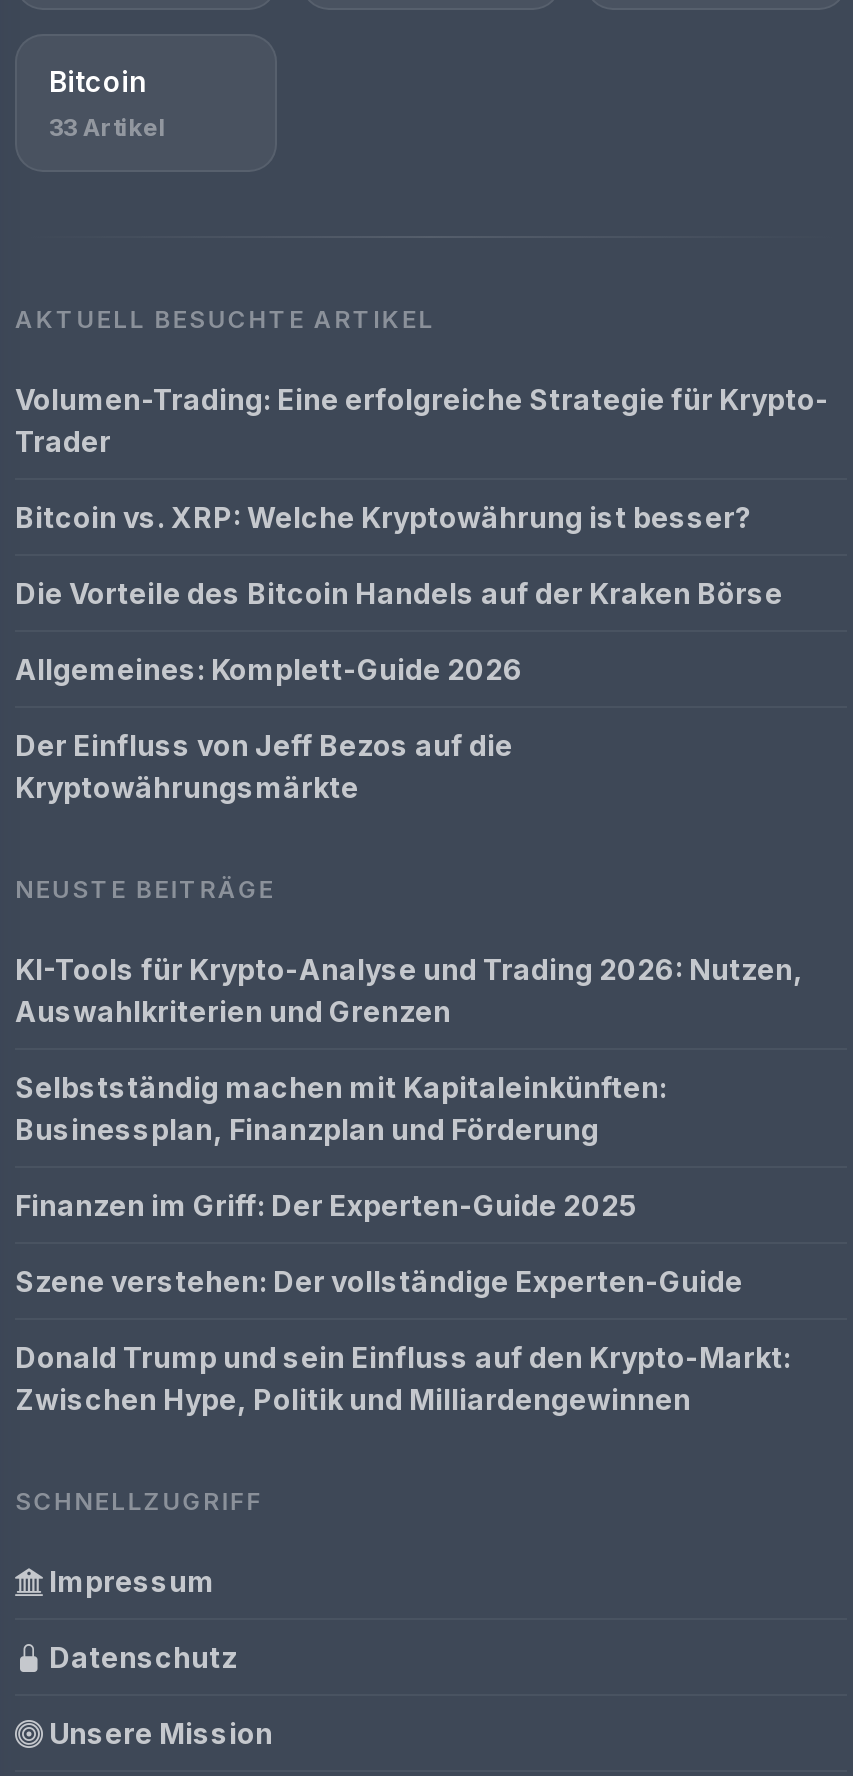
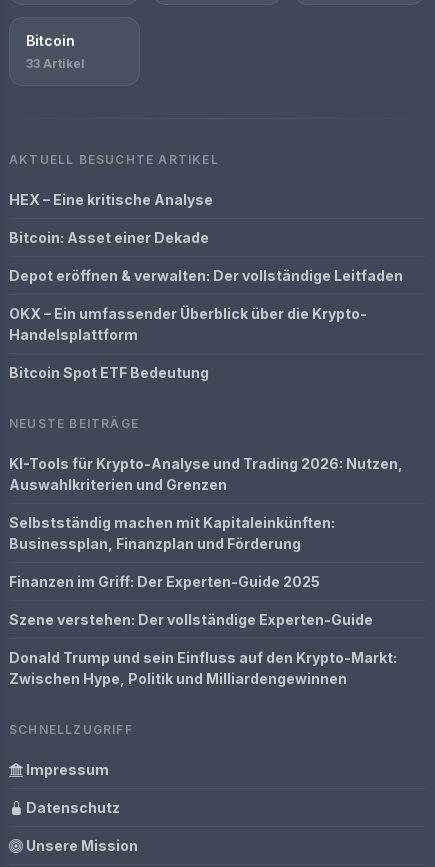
- Volumen-Trading: Eine erfolgreiche Strategie für Krypto-
- Trader
+ HEX – Eine kritische Analyse

- Bitcoin vs. XRP: Welche Kryptowährung ist besser?
+ Bitcoin: Asset einer Dekade

- Die Vorteile des Bitcoin Handels auf der Kraken Börse
+ Depot eröffnen & verwalten: Der vollständige Leitfaden

- Allgemeines: Komplett-Guide 2026
+ OKX – Ein umfassender Überblick über die Krypto-
+ Handelsplattform

- Der Einfluss von Jeff Bezos auf die
- Kryptowährungsmärkte
+ Bitcoin Spot ETF Bedeutung
